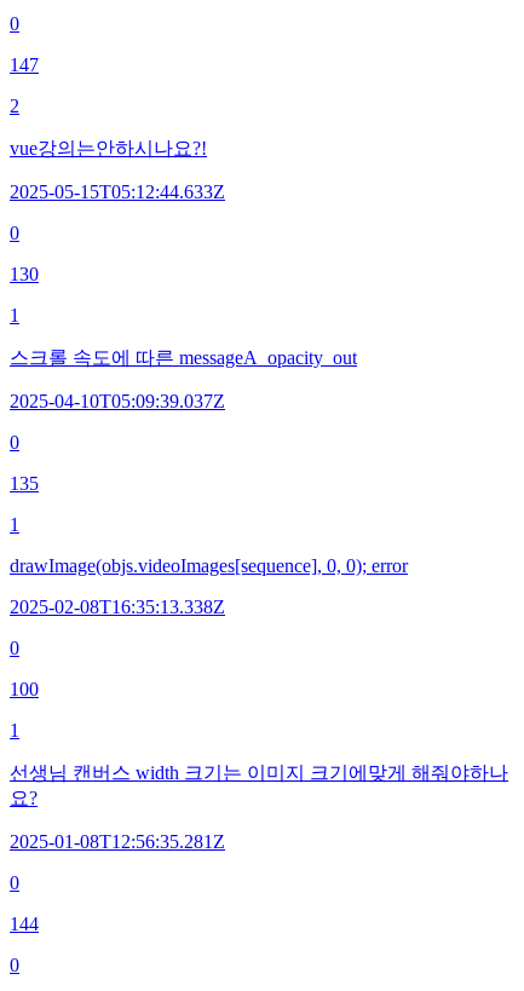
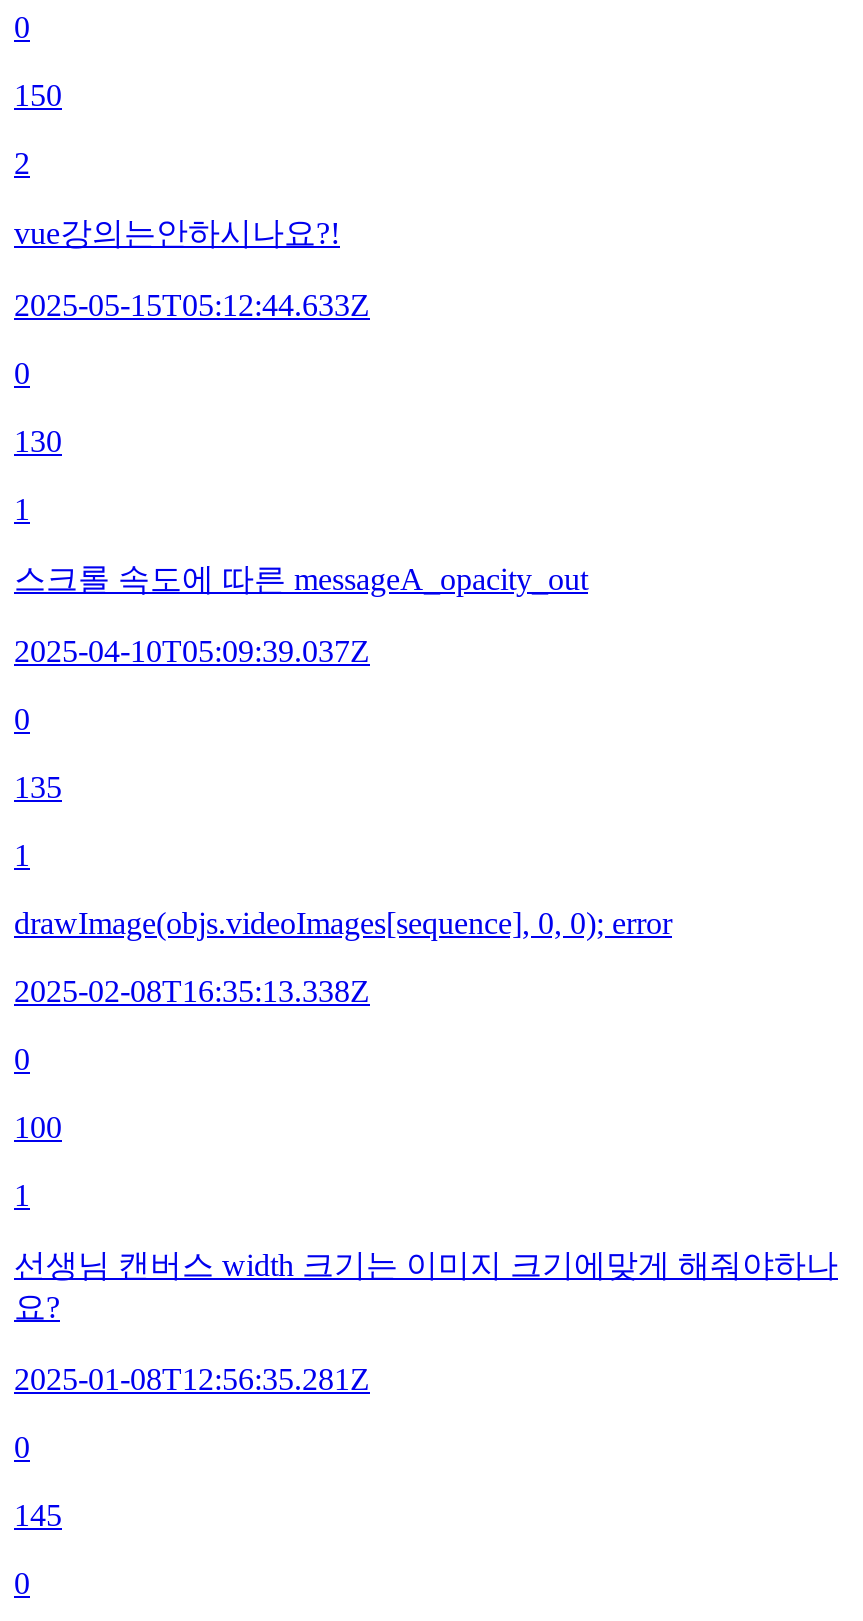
- 147
+ 150

- 144
+ 145
